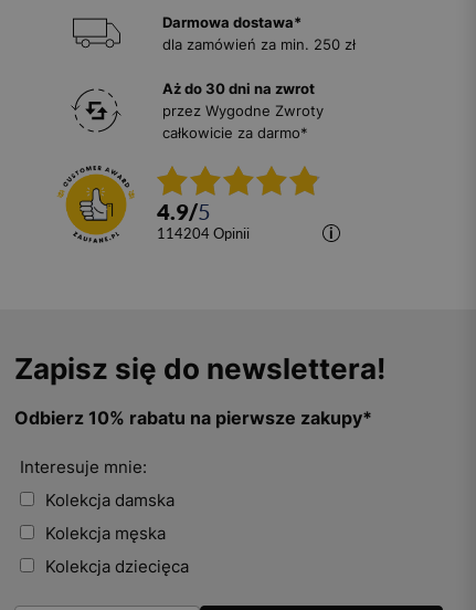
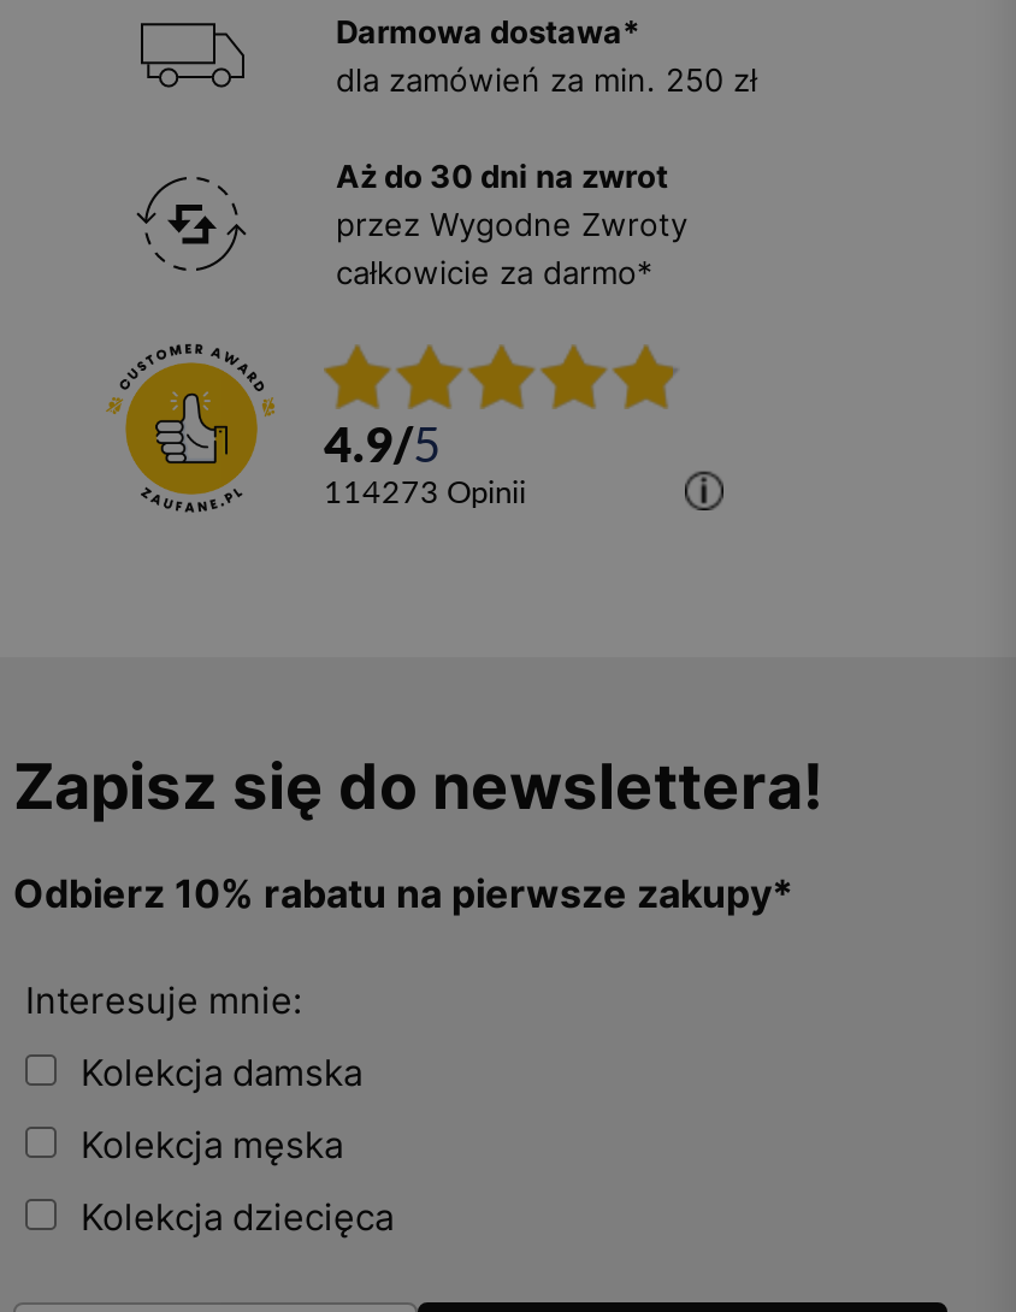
- 114204 opinii
+ 114273 opinii
